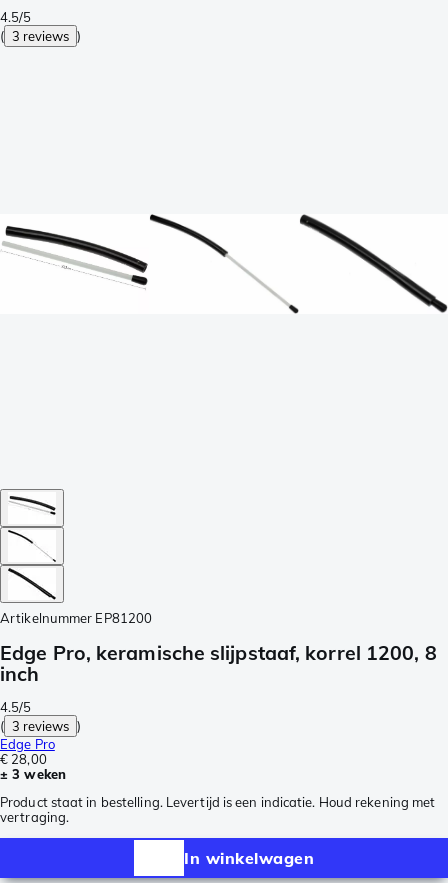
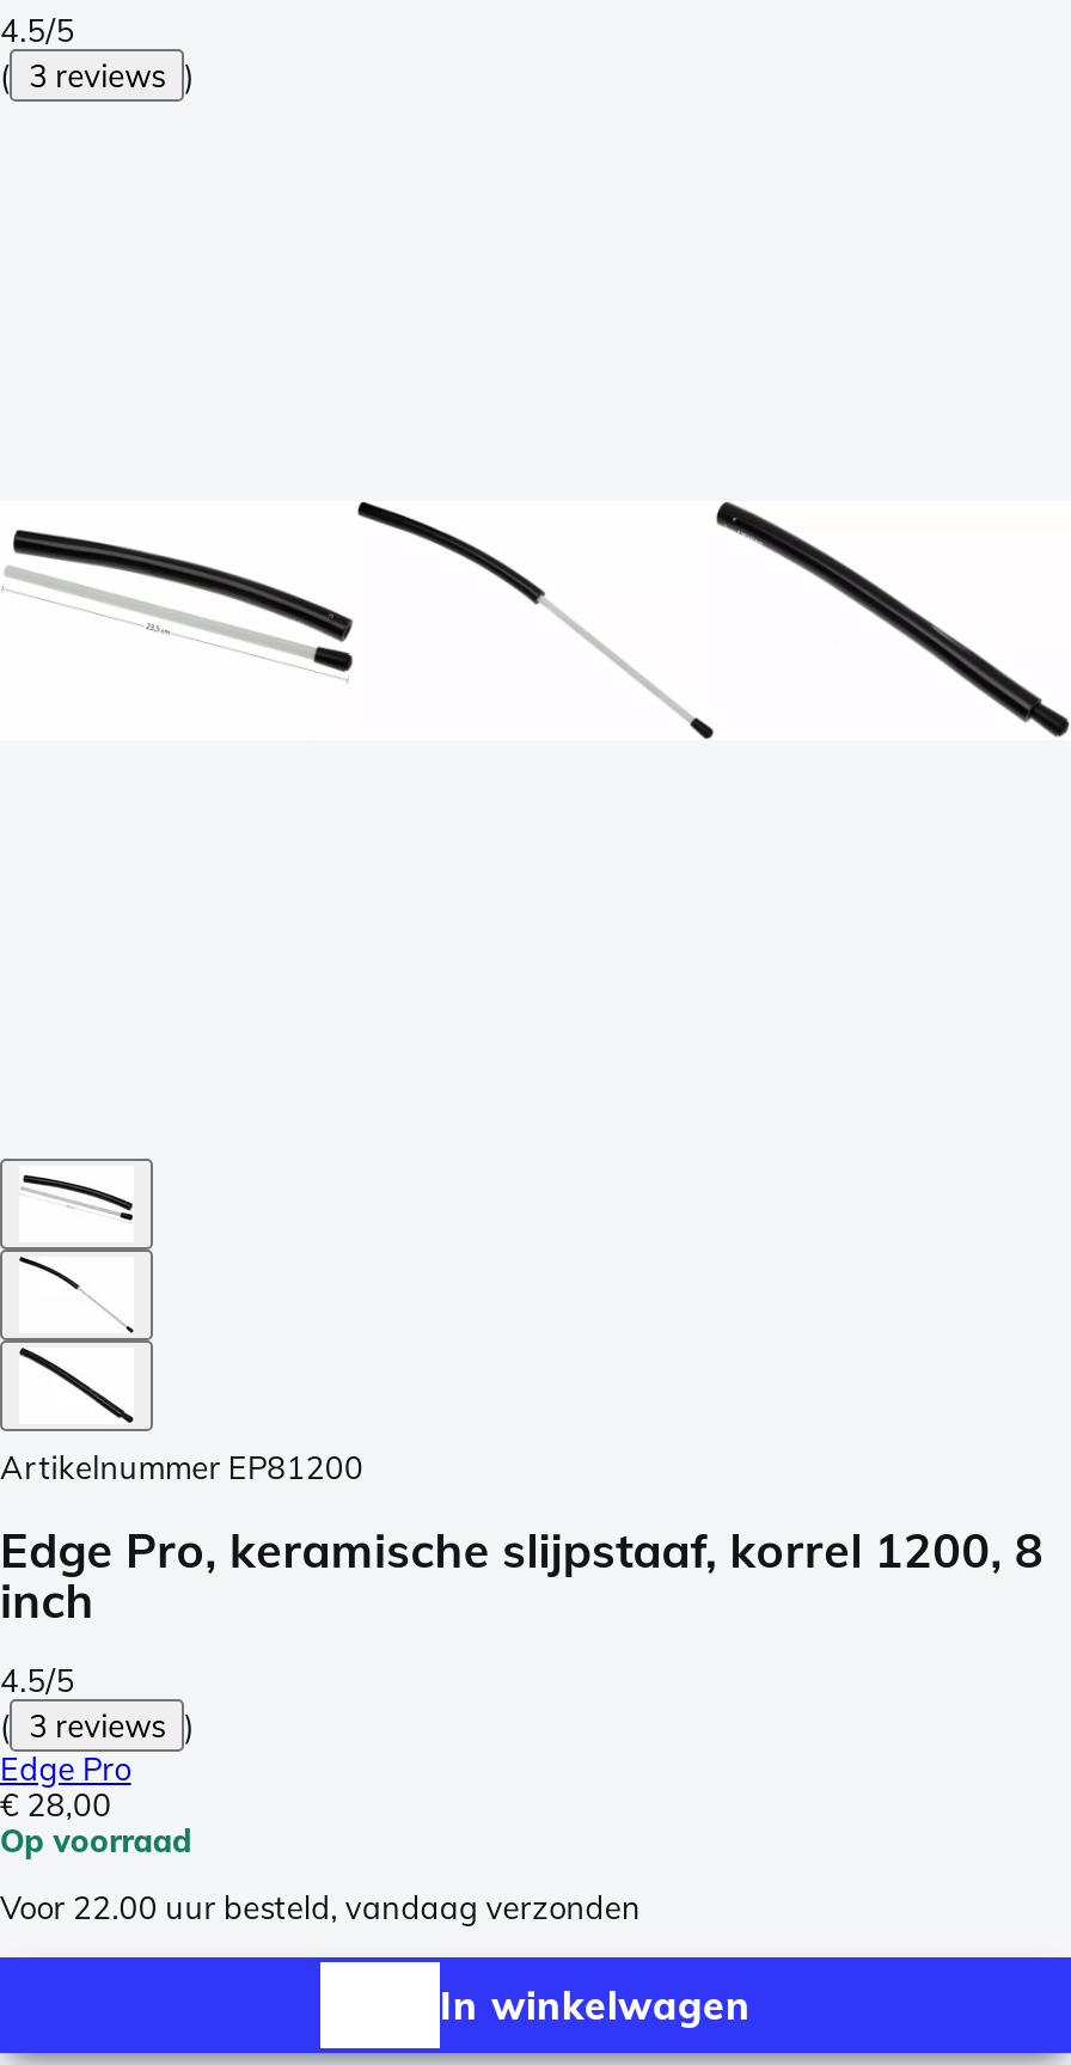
- ± 3 weken
+ Op voorraad

- Product staat in bestelling. Levertijd is een indicatie. Houd rekening met
- vertraging.
+ Voor 22.00 uur besteld, vandaag verzonden
